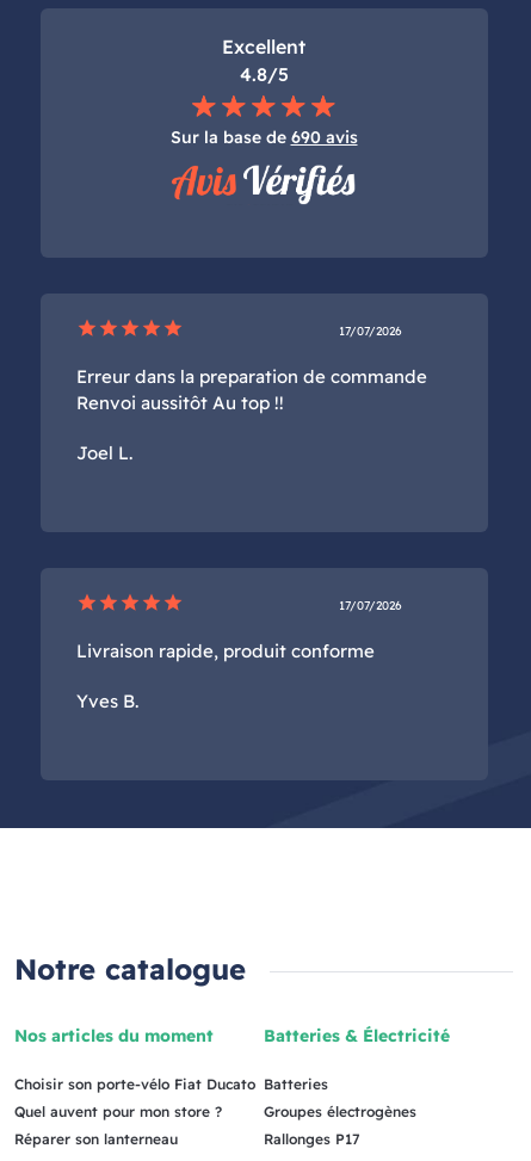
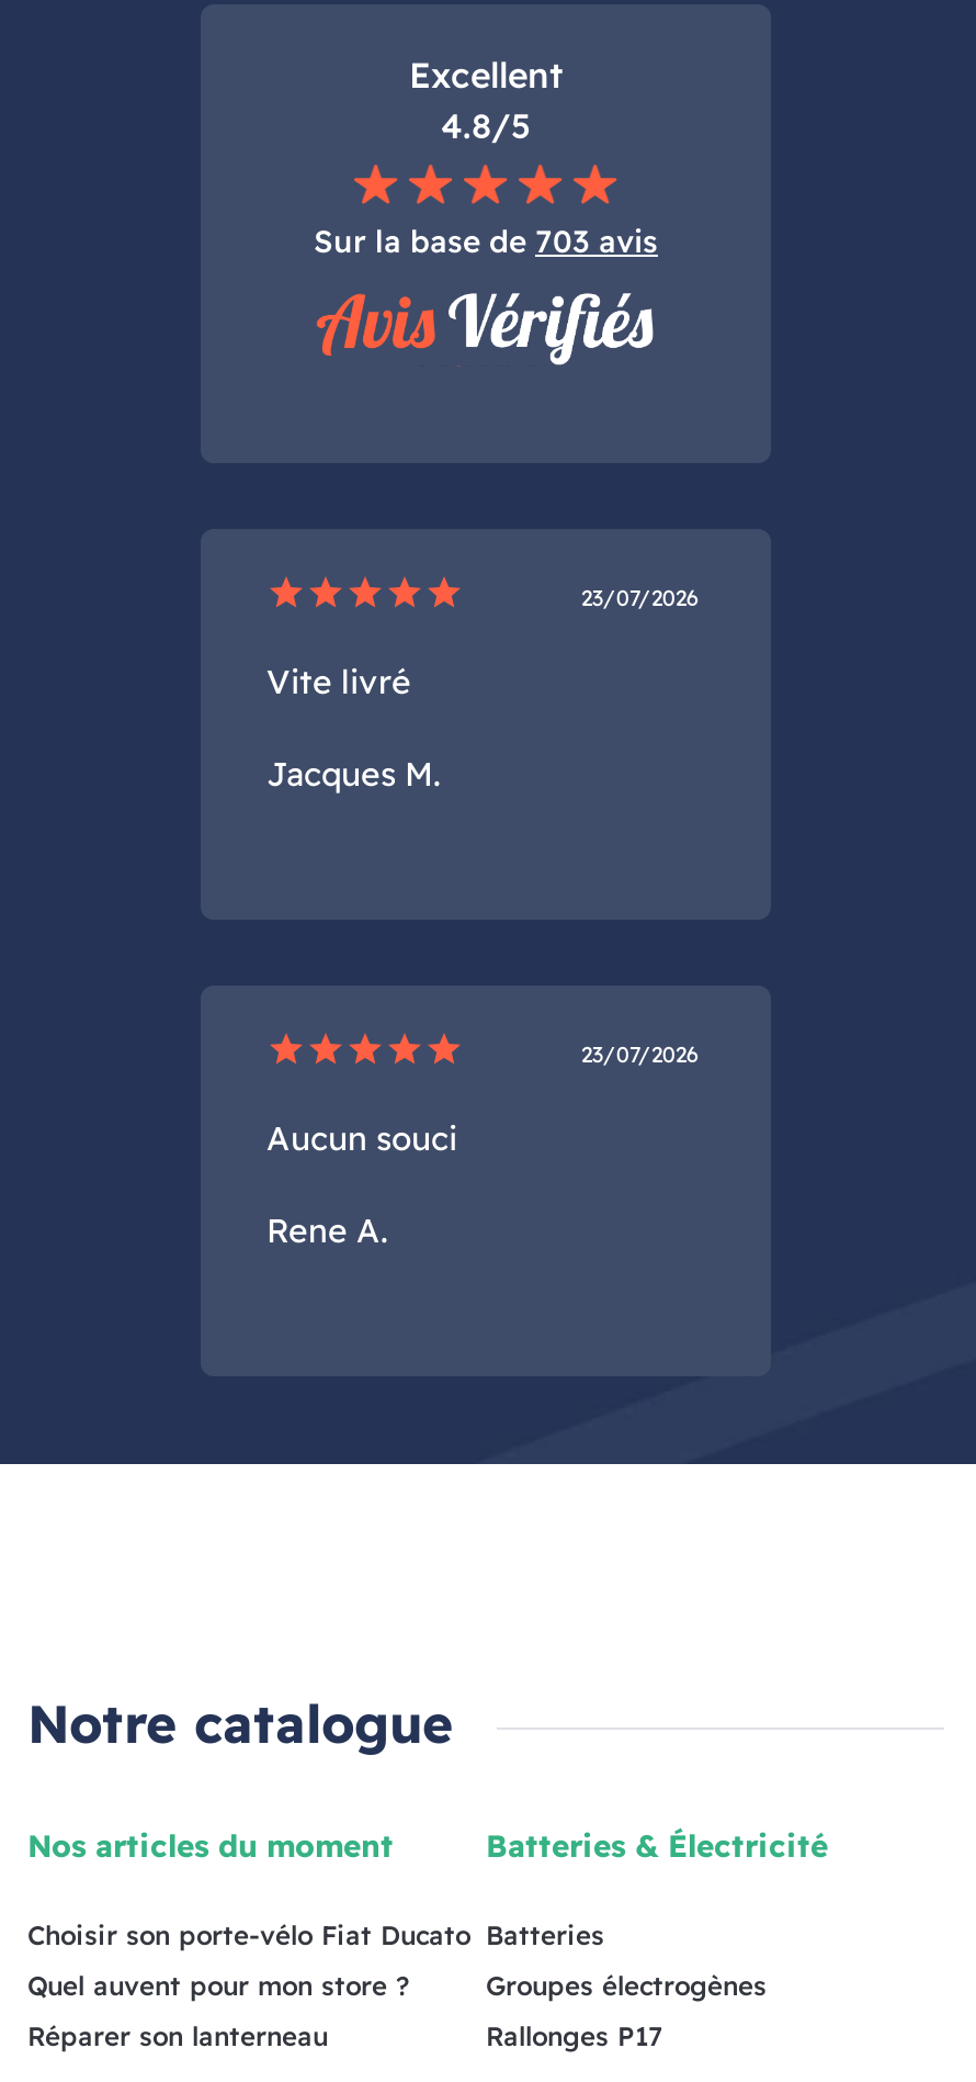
- Sur la base de 690 avis
+ Sur la base de 703 avis

- 17/07/2026
+ 23/07/2026

- Erreur dans la preparation de commande
- Renvoi aussitôt Au top !!
+ Vite livré

- Joel L.
+ Jacques M.

- 17/07/2026
+ 23/07/2026

- Livraison rapide, produit conforme
+ Aucun souci

- Yves B.
+ Rene A.
